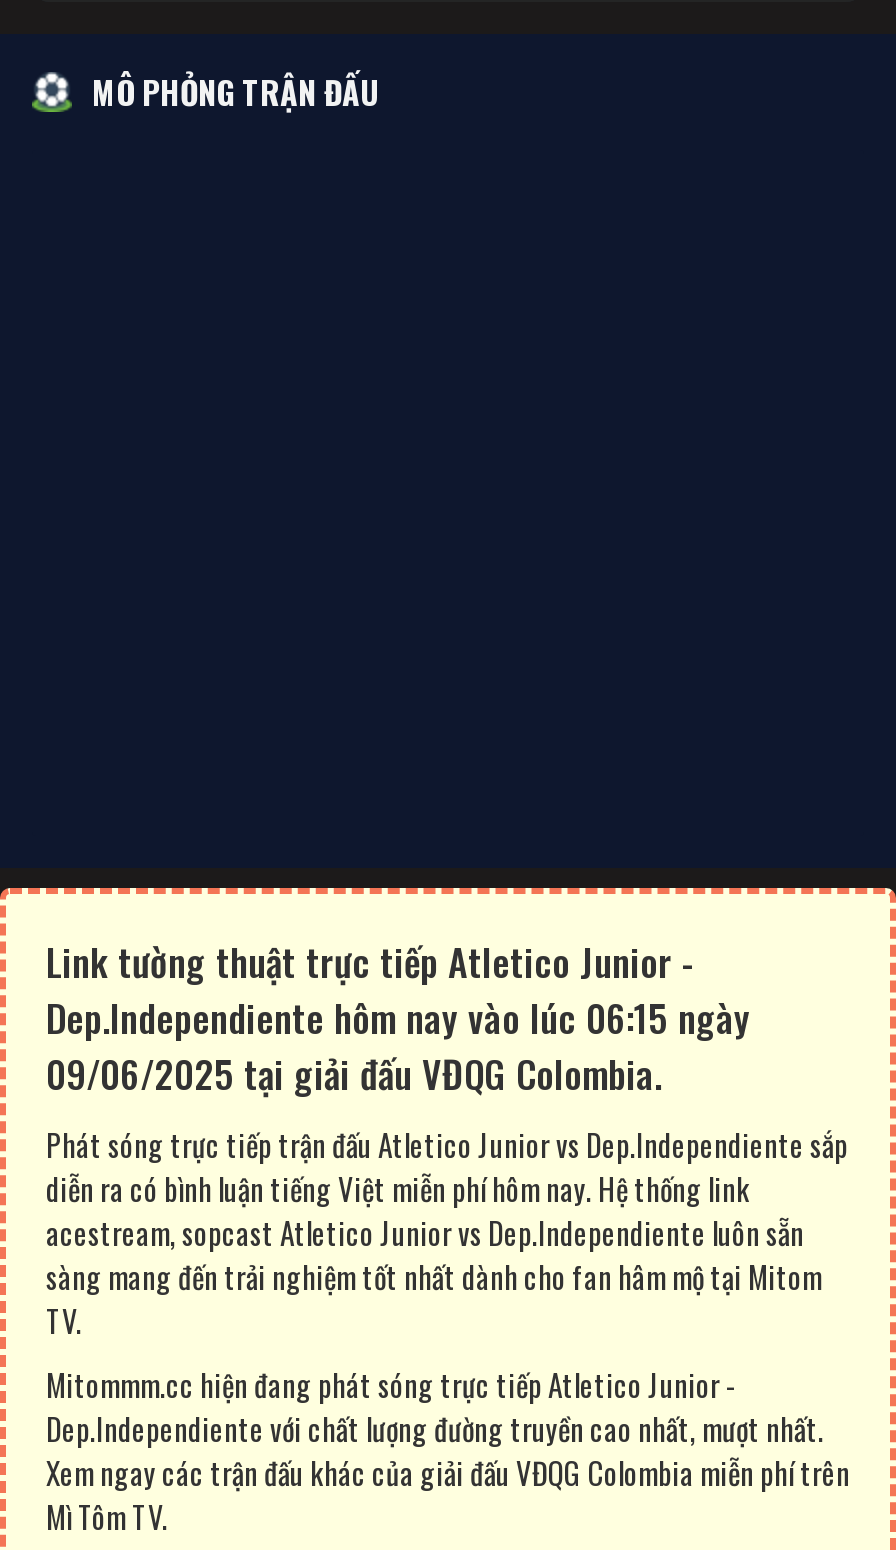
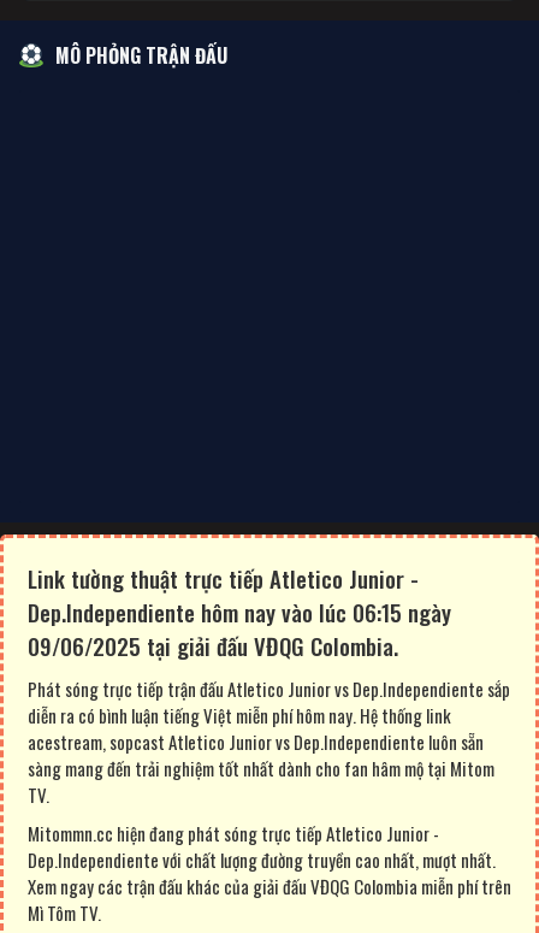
- Mitommm.cc hiện đang phát sóng trực tiếp Atletico Junior -
+ Mitommn.cc hiện đang phát sóng trực tiếp Atletico Junior -
